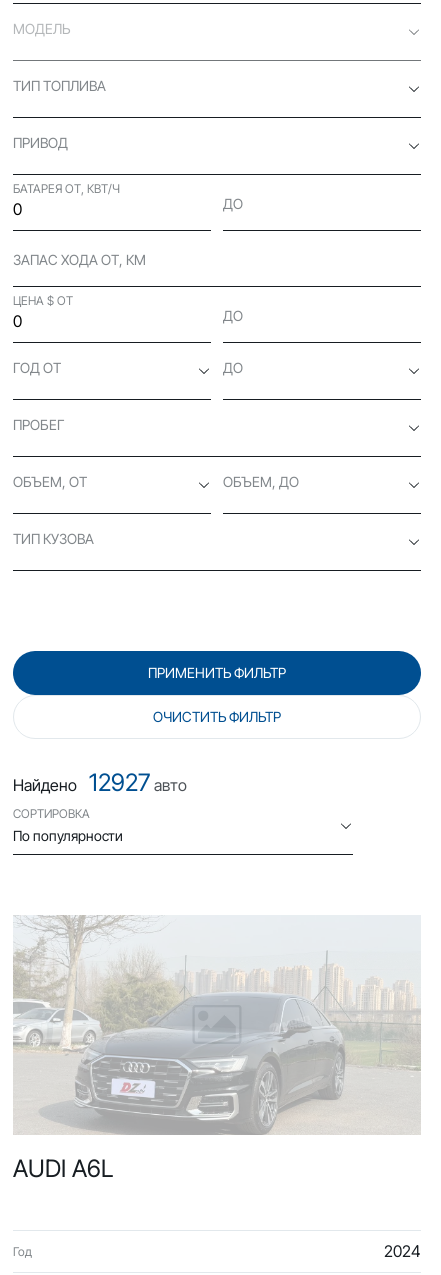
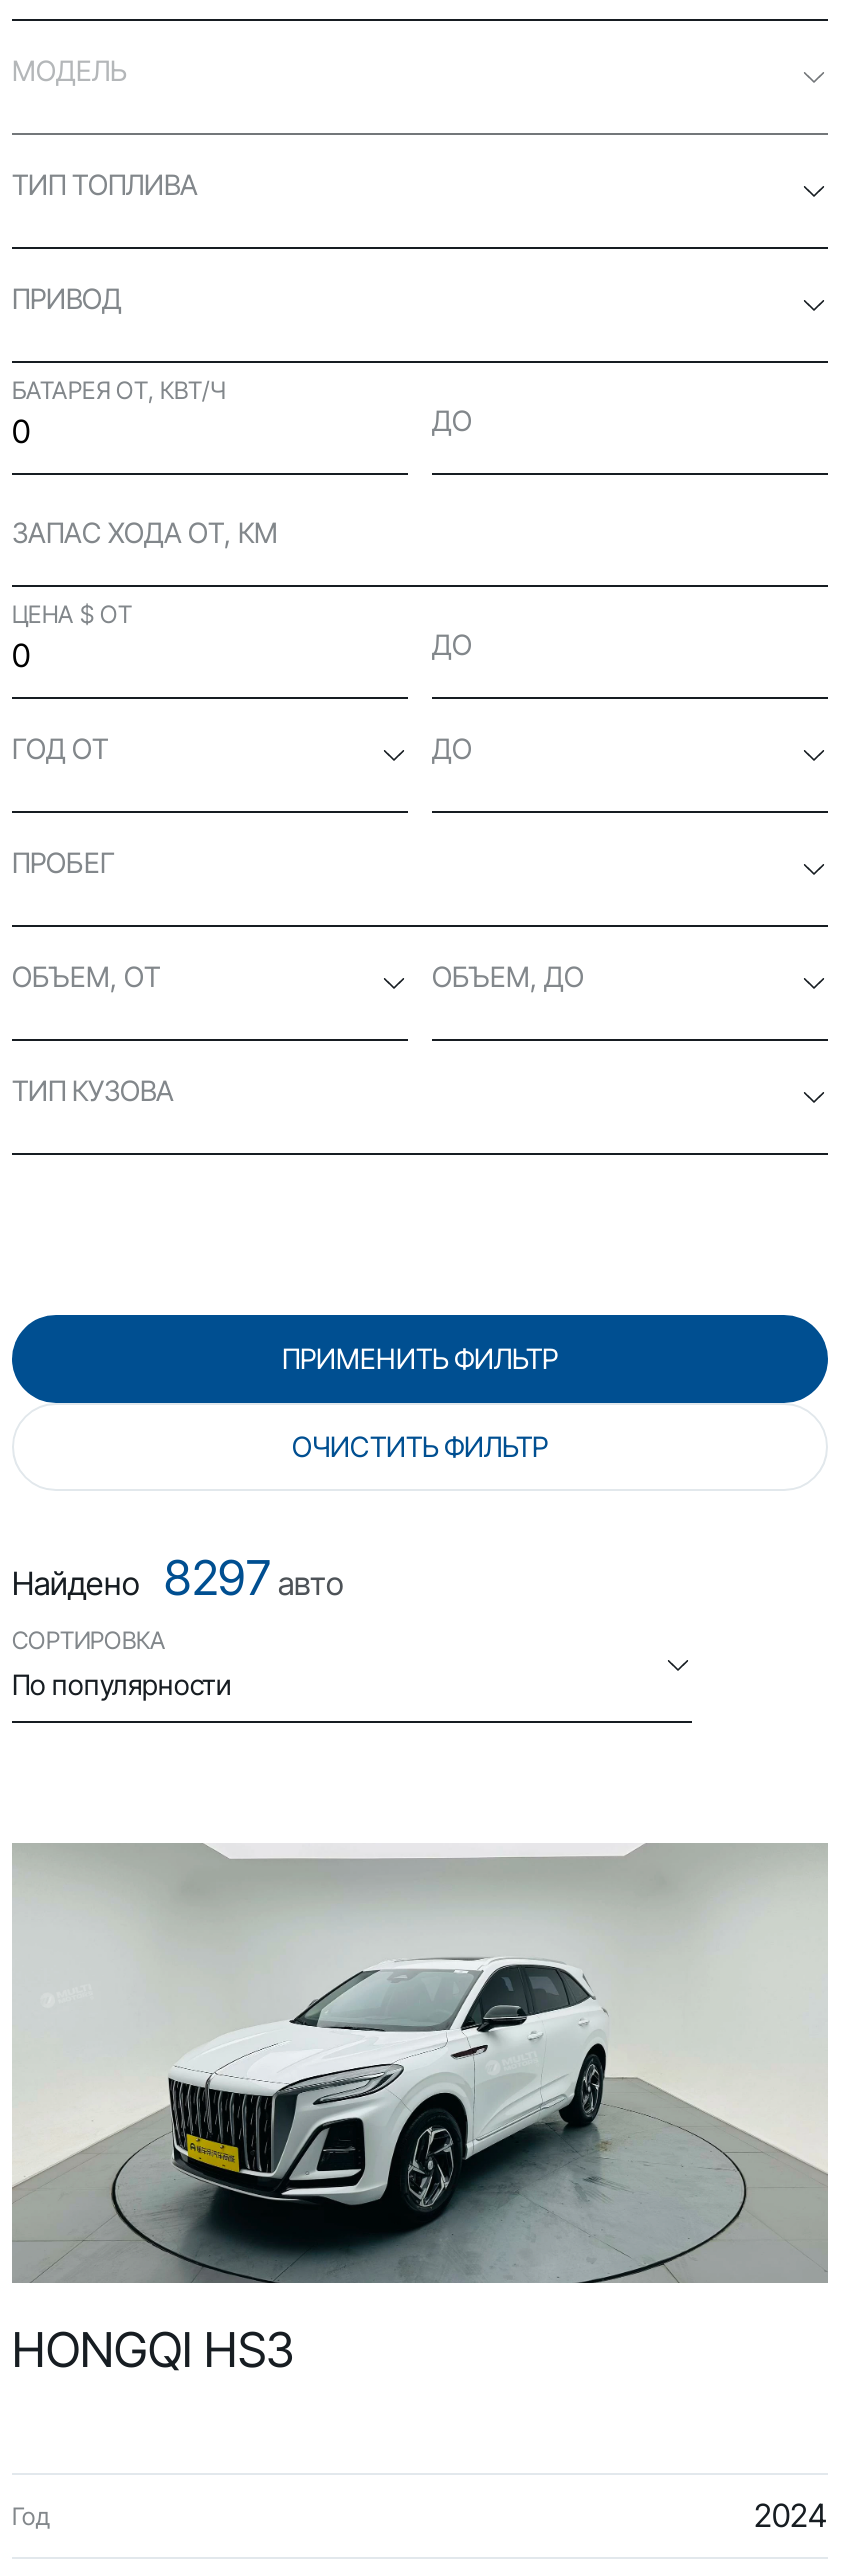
- Найдено 12927авто
+ Найдено 8297авто

- [image]
- AUDI A6L
+ [image]
+ HONGQI HS3
